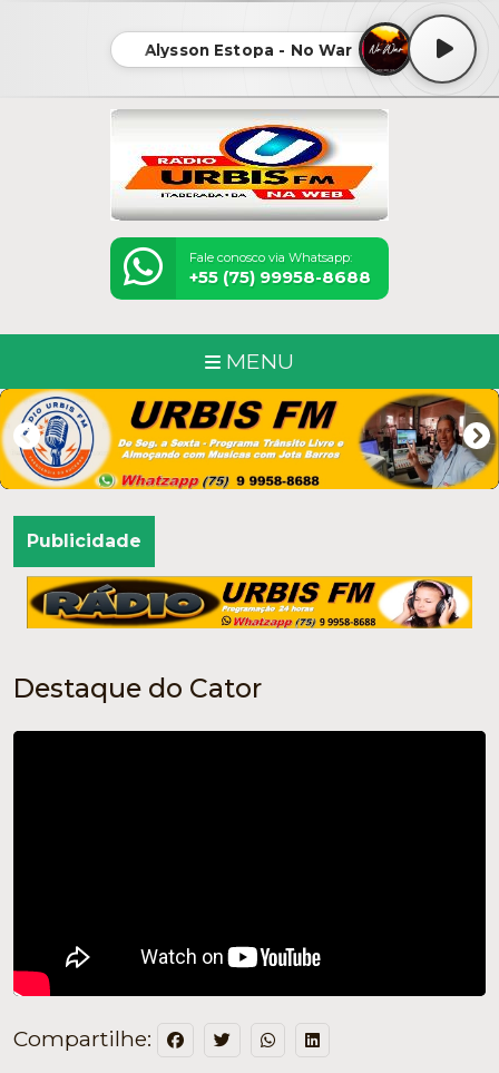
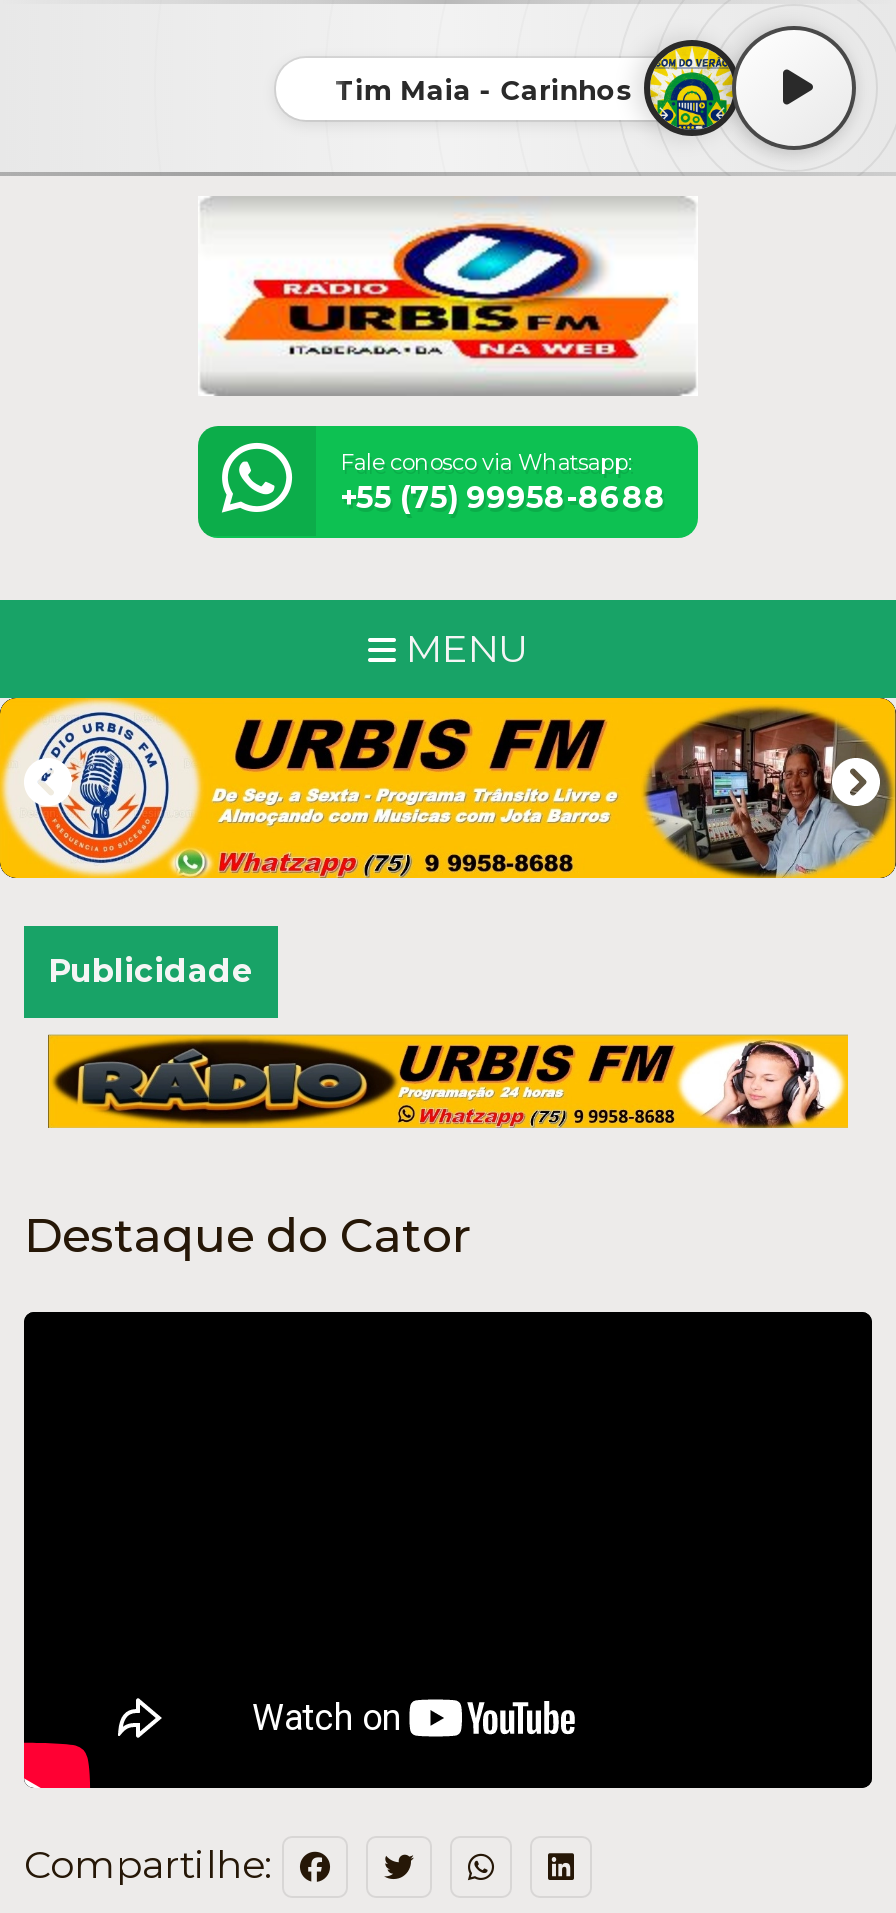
- [image]
- Alysson Estopa - No War
+ [image]
+ Tim Maia - Carinhos
